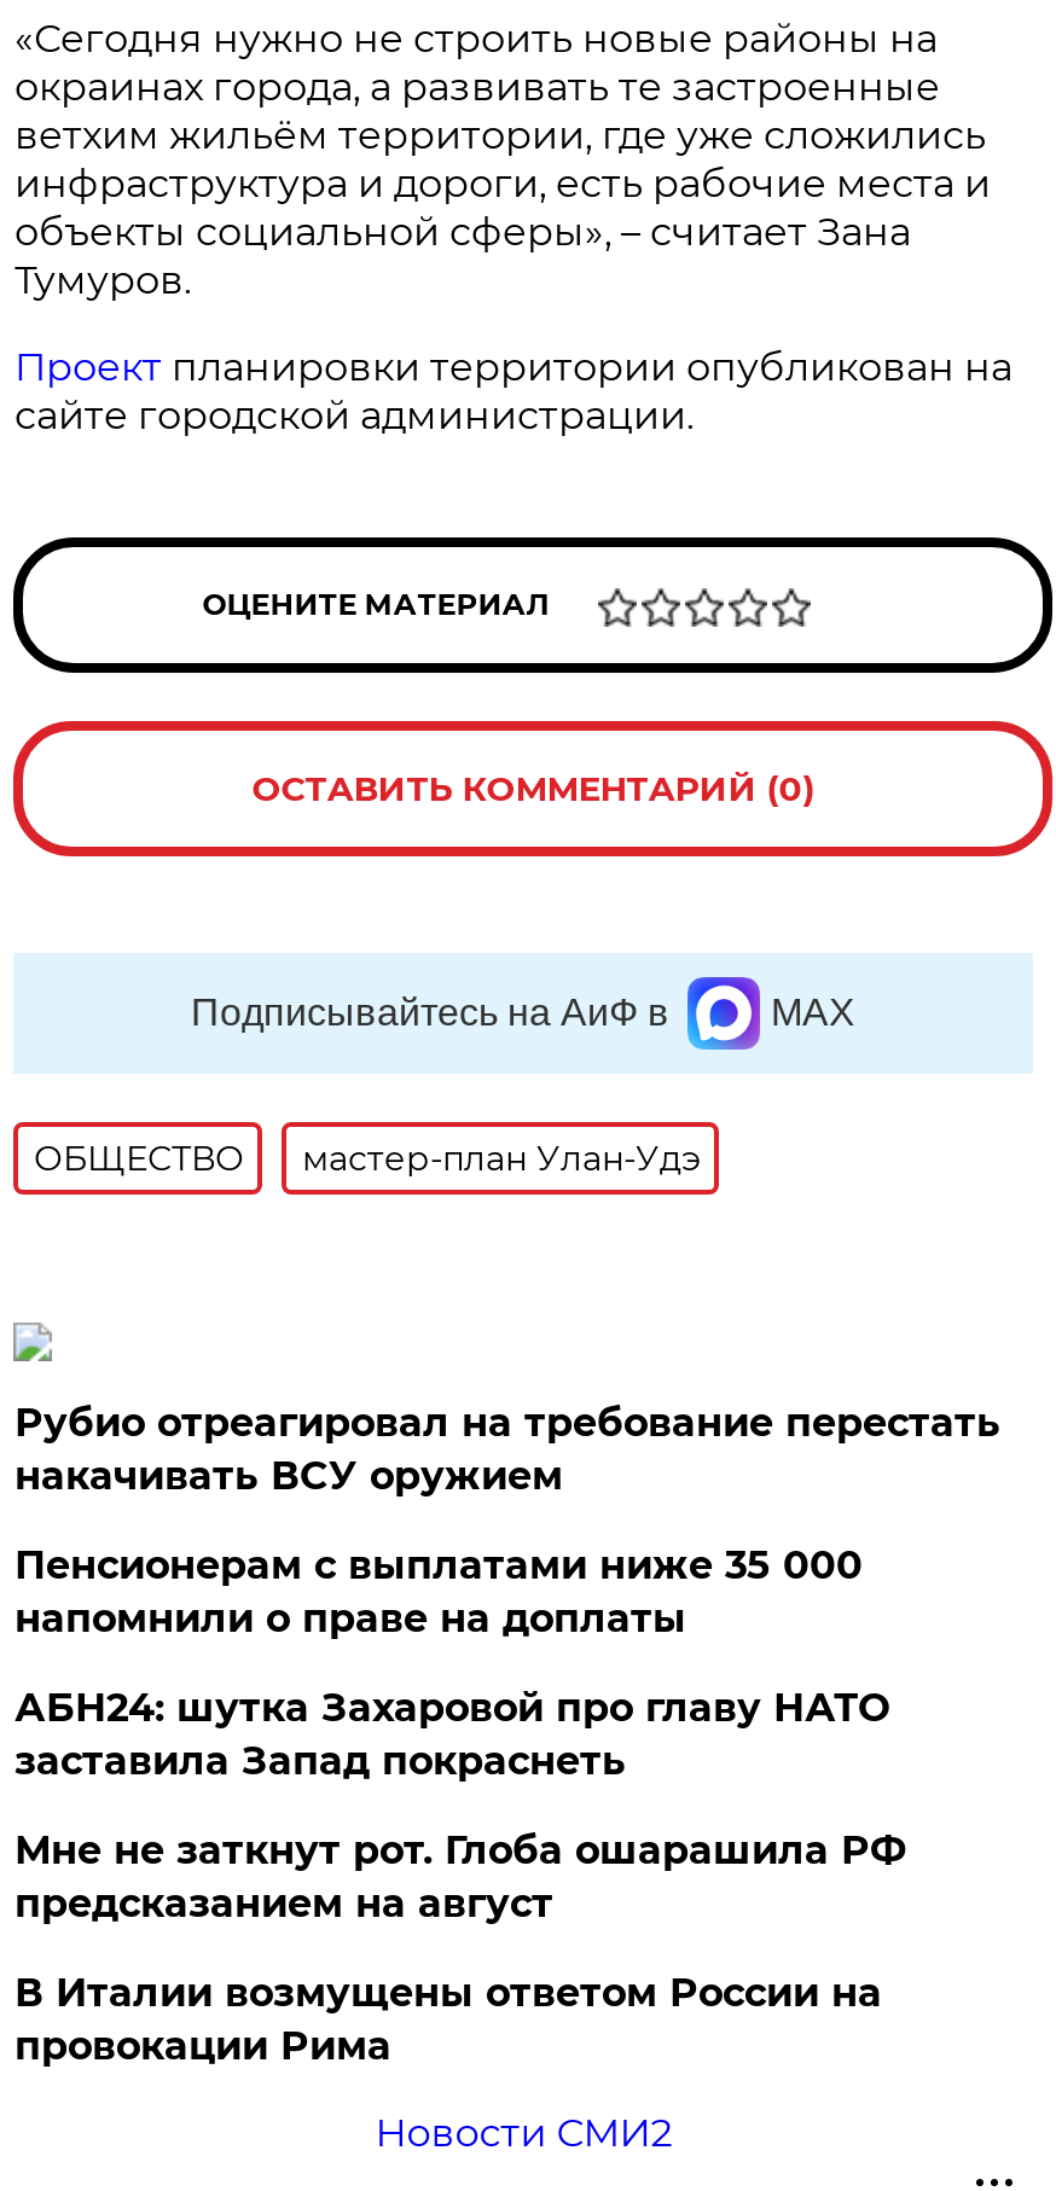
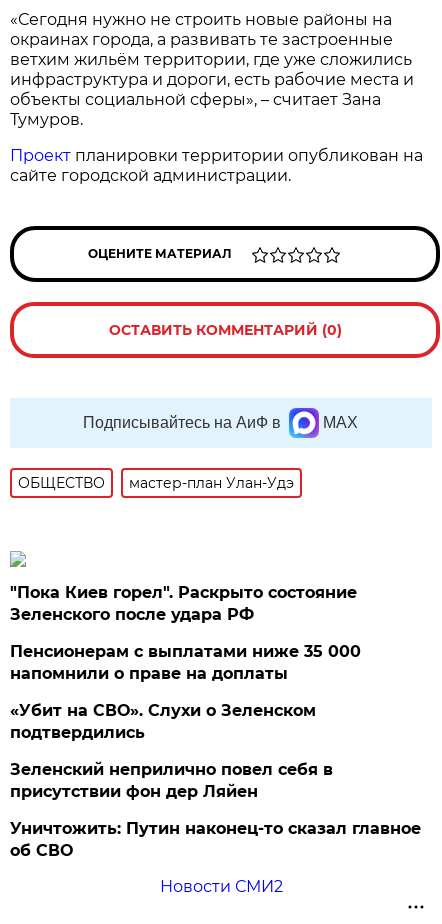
- Рубио отреагировал на требование перестать
- накачивать ВСУ оружием
+ "Пока Киев горел". Раскрыто состояние
+ Зеленского после удара РФ

- АБН24: шутка Захаровой про главу НАТО
- заставила Запад покраснеть
+ «Убит на СВО». Слухи о Зеленском
+ подтвердились

- Мне не заткнут рот. Глоба ошарашила РФ
- предсказанием на август
+ Зеленский неприлично повел cебя в
+ присутствии фон дер Ляйен

- В Италии возмущены ответом России на
- провокации Рима
+ Уничтожить: Путин наконец-то сказал главное
+ об СВО
